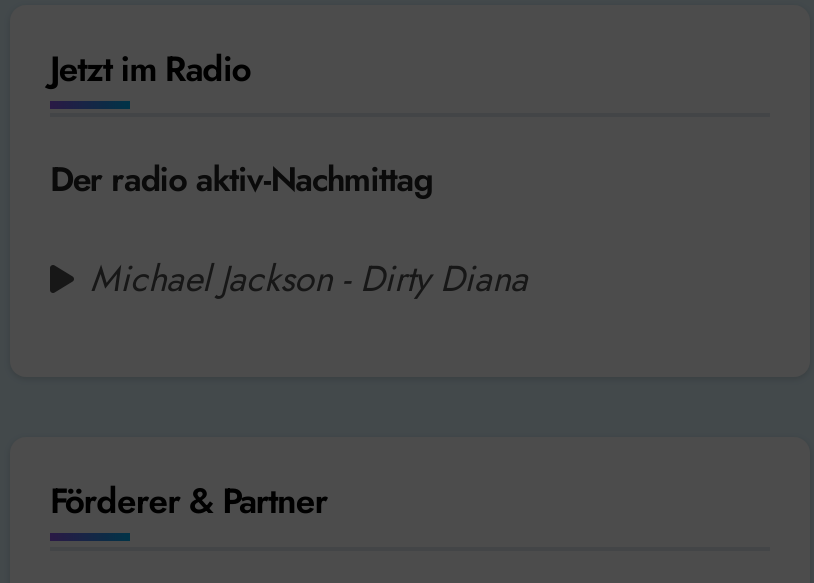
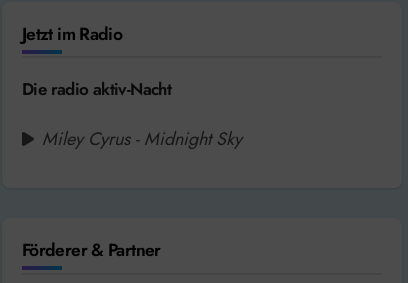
- Der radio aktiv-Nachmittag
+ Die radio aktiv-Nacht

- Michael Jackson - Dirty Diana
+ Miley Cyrus - Midnight Sky
